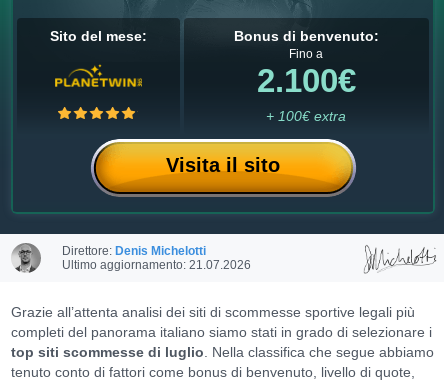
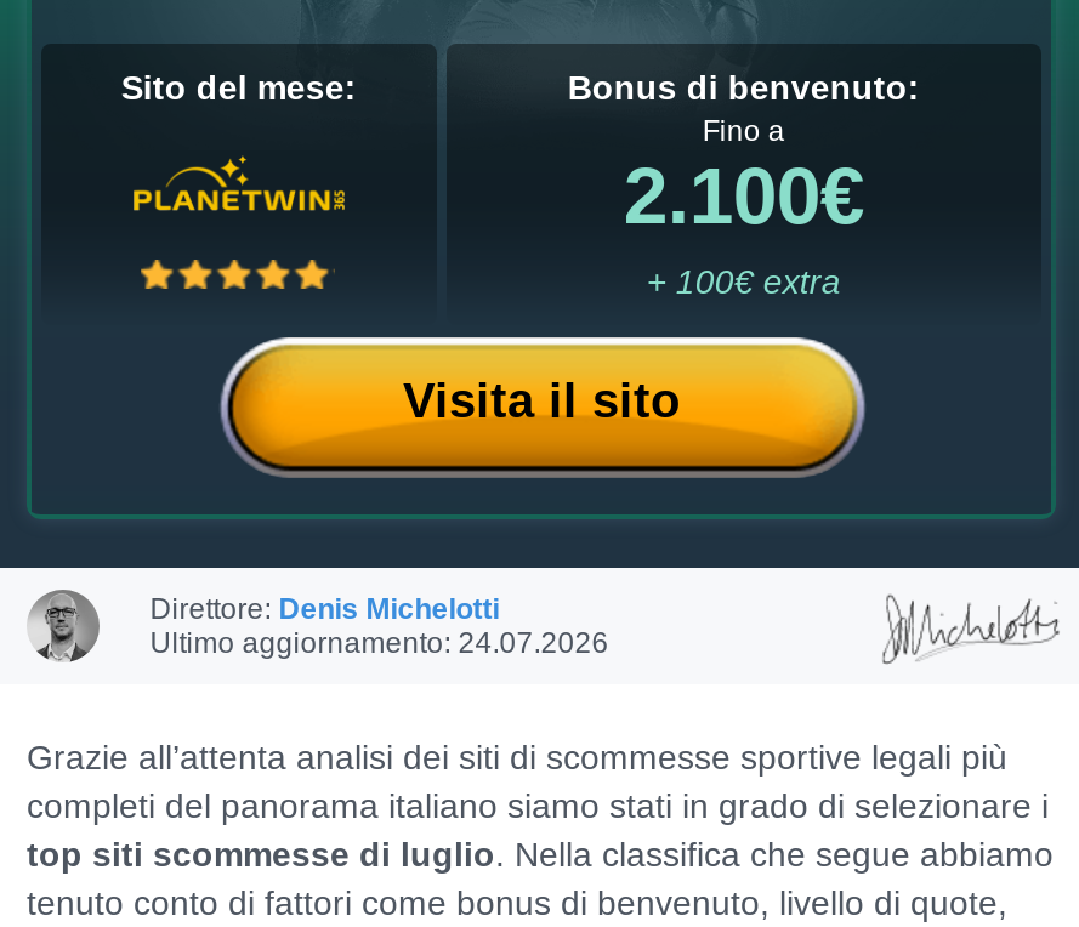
- Ultimo aggiornamento: 21.07.2026
+ Ultimo aggiornamento: 24.07.2026
